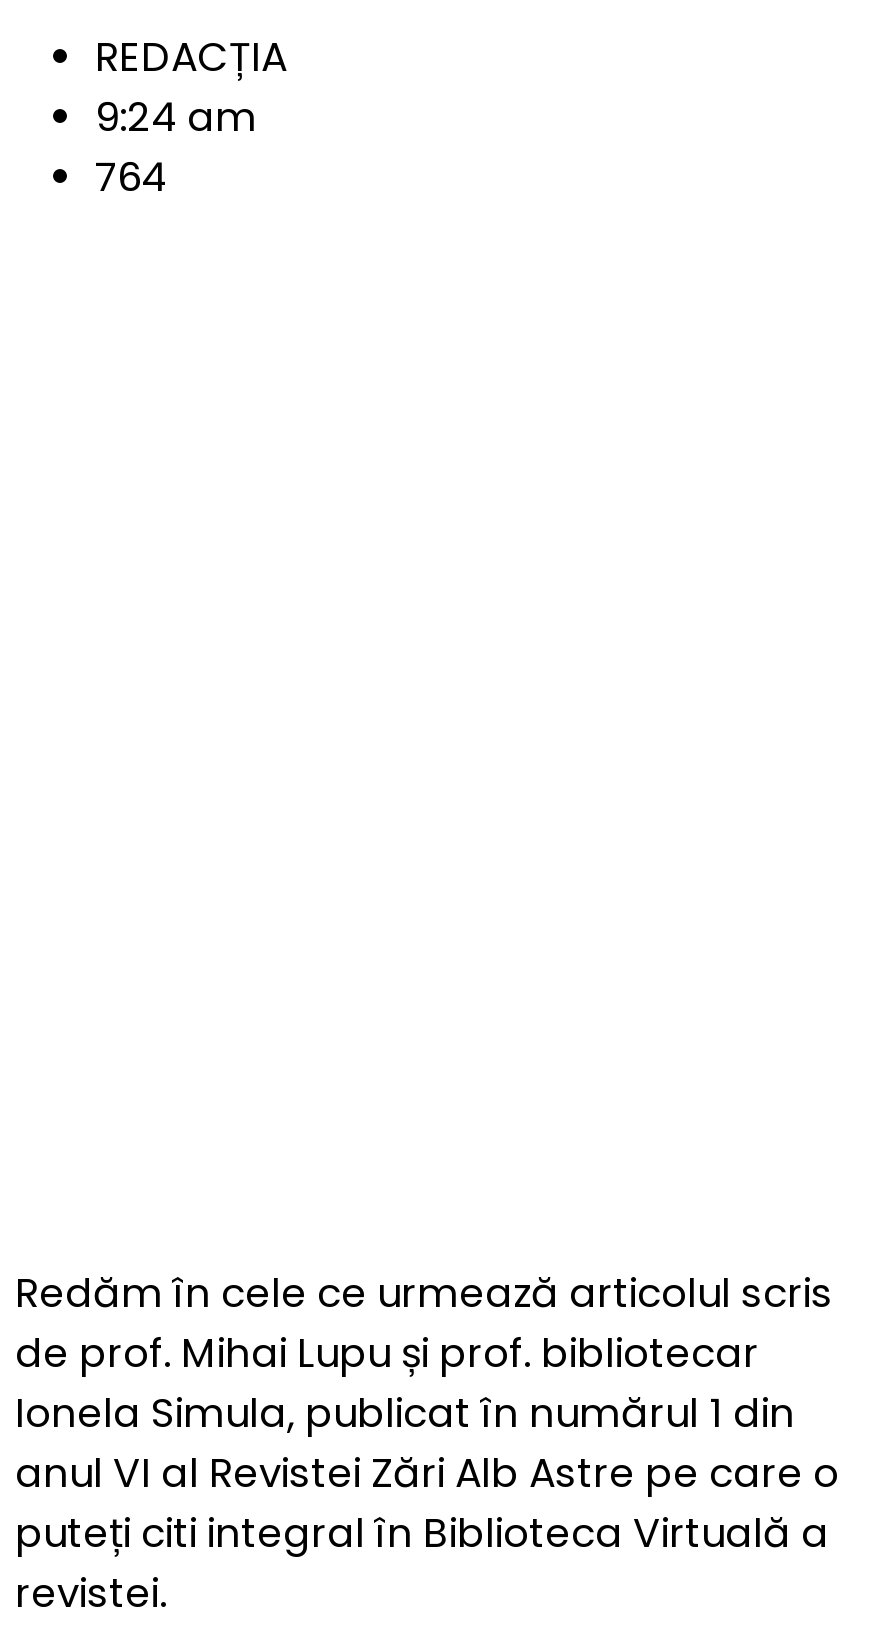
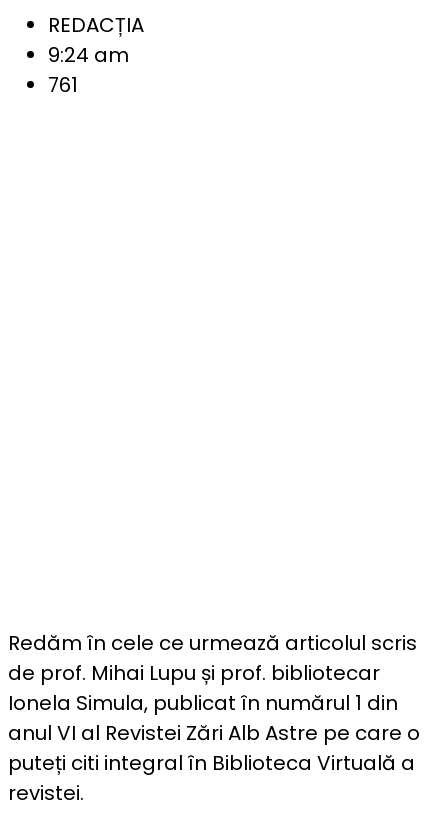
- 764
+ 761
